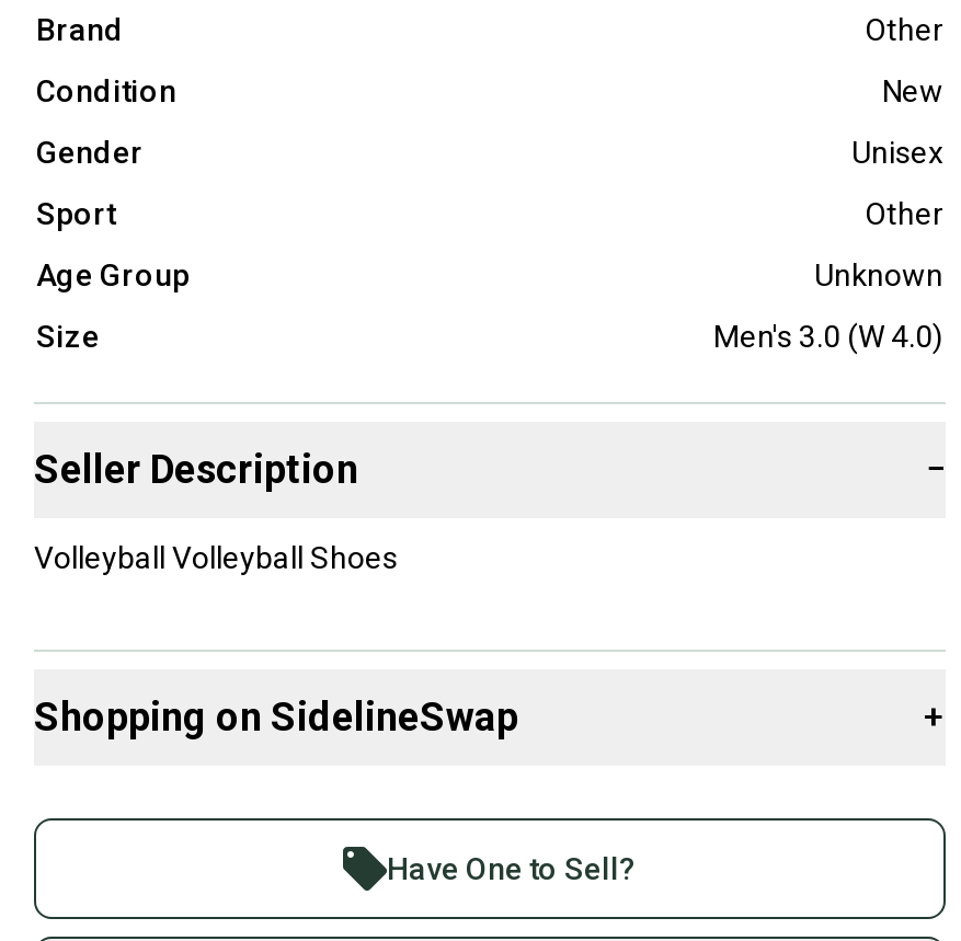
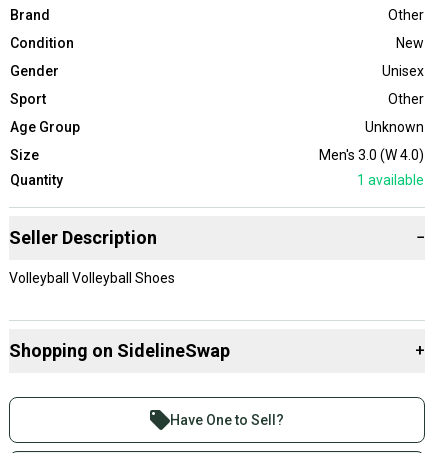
+ Quantity
+ 1 available
